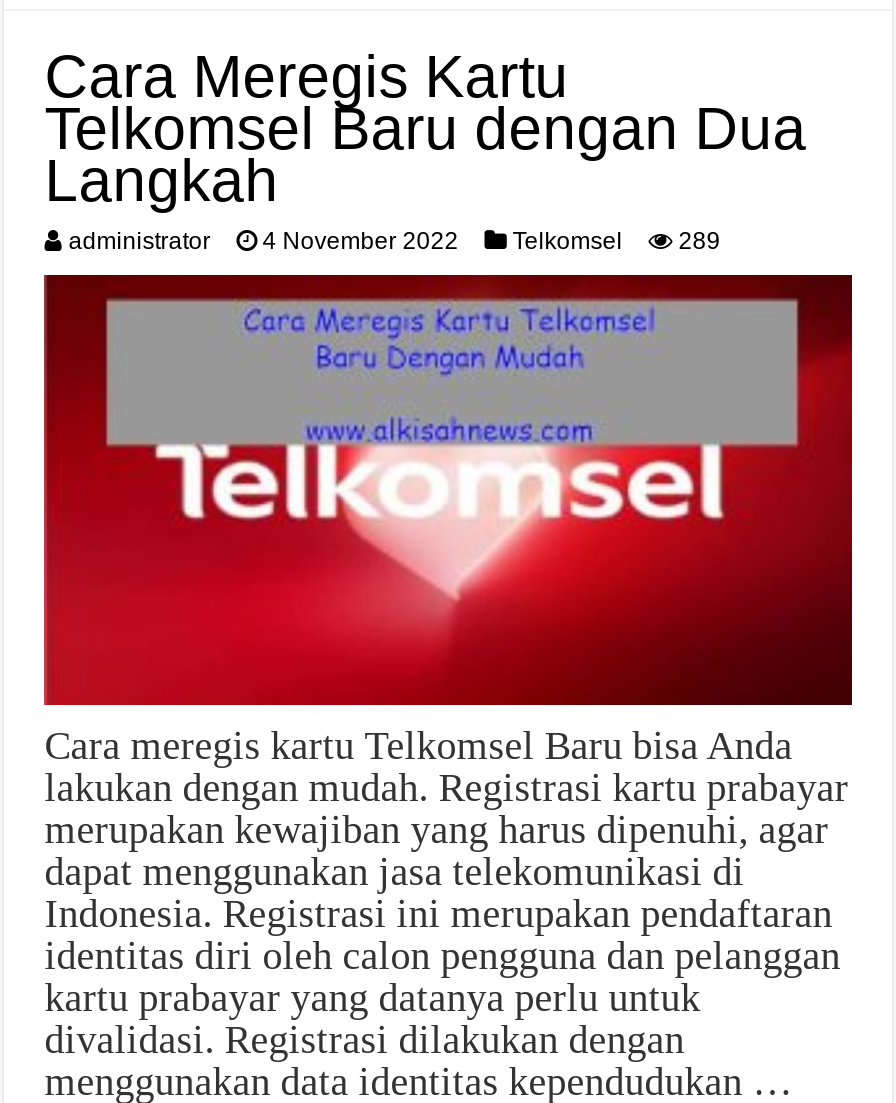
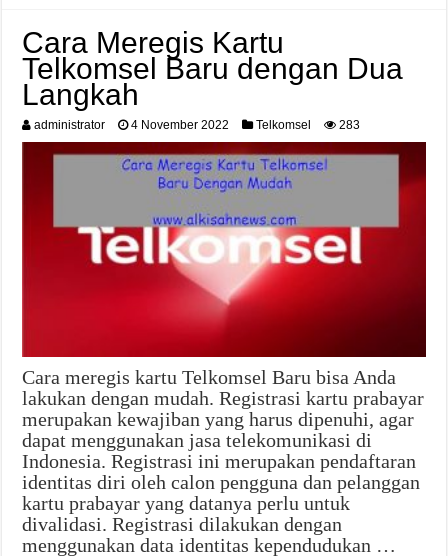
- administrator 4 November 2022 Telkomsel 289
+ administrator 4 November 2022 Telkomsel 283
